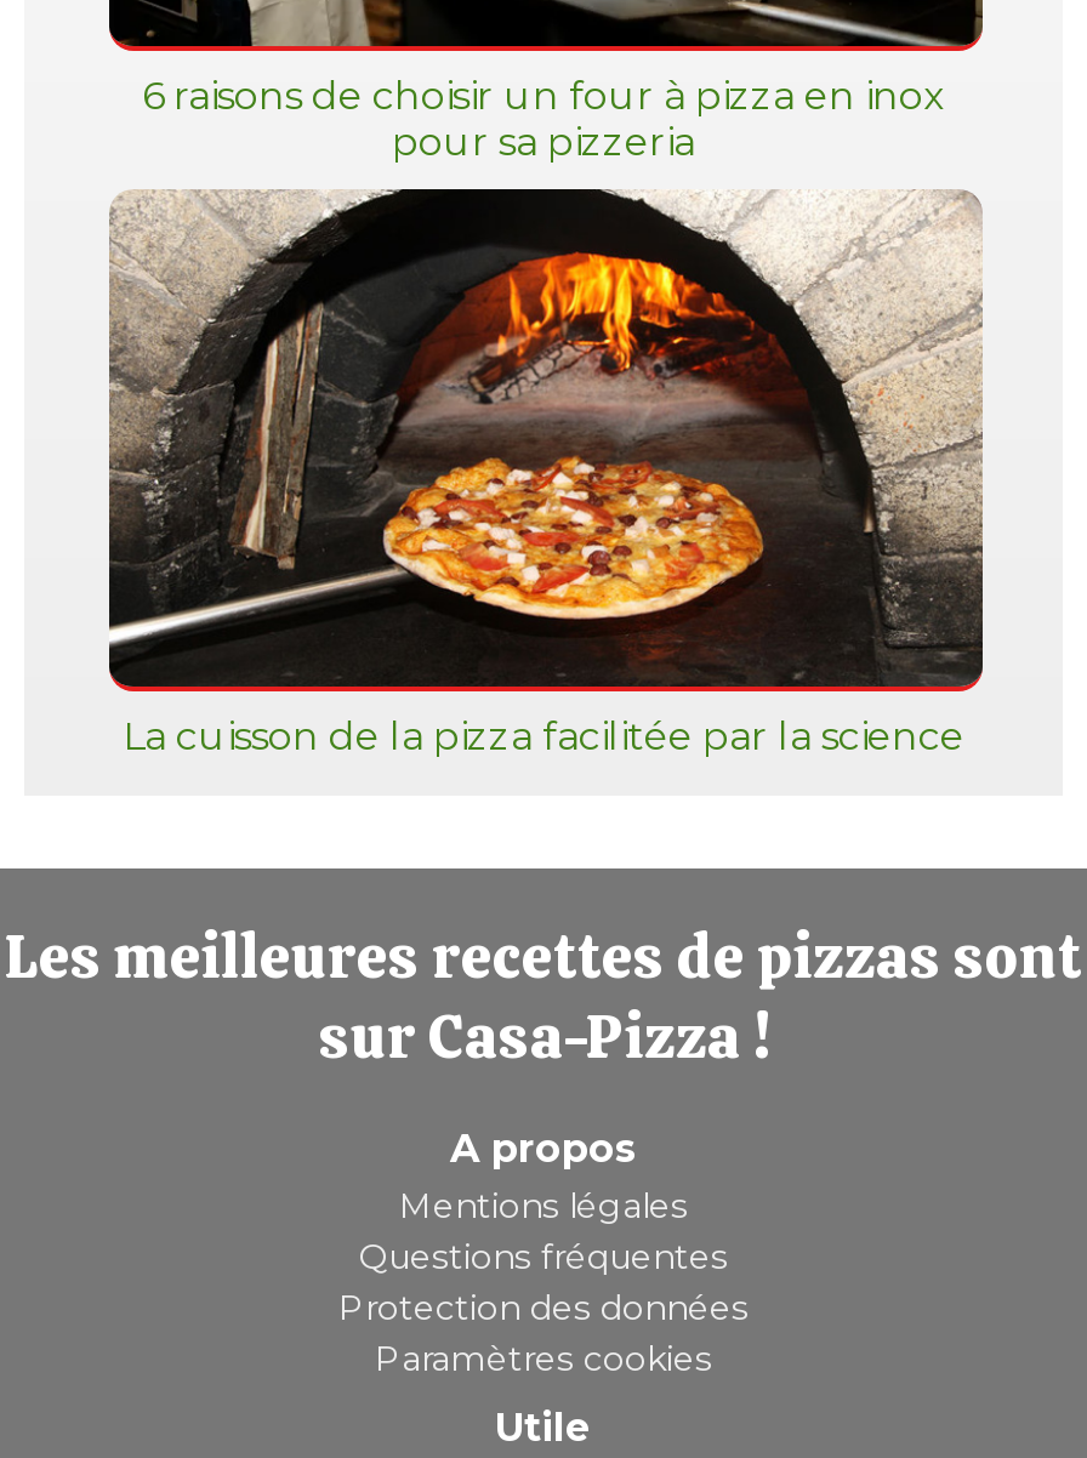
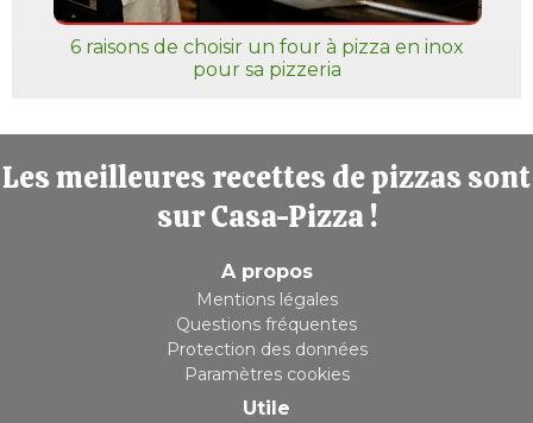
- [image]
- La cuisson de la pizza facilitée par la science
